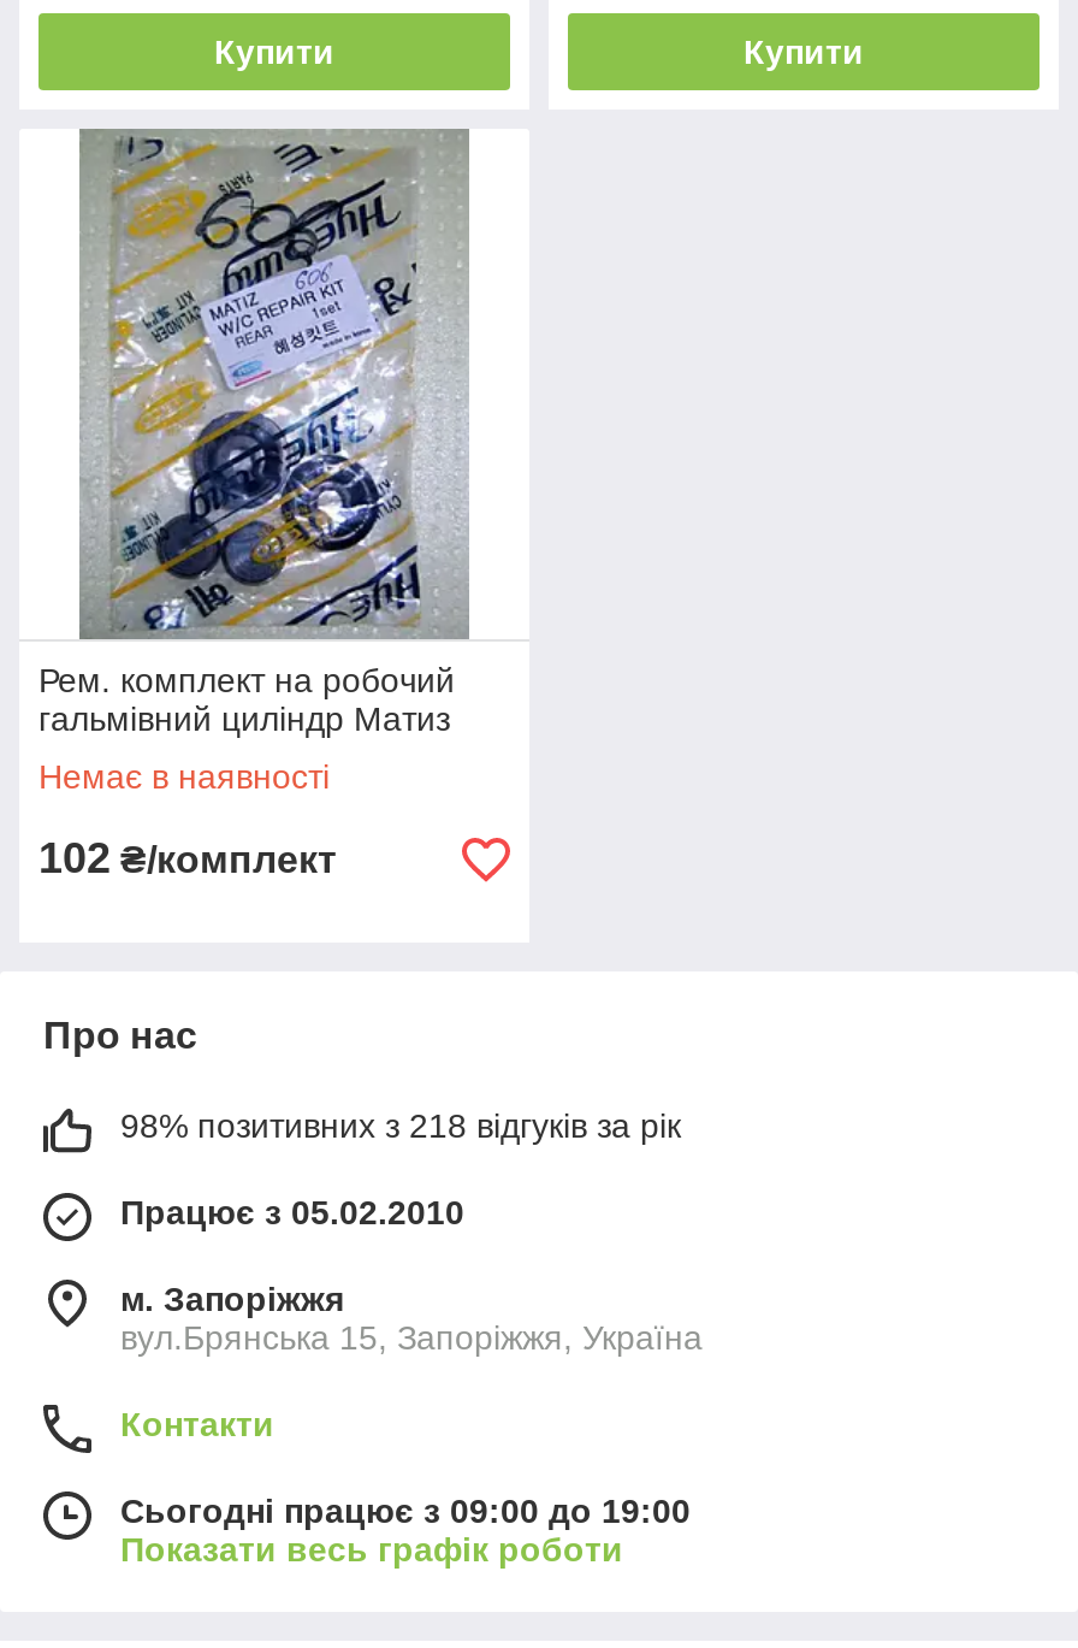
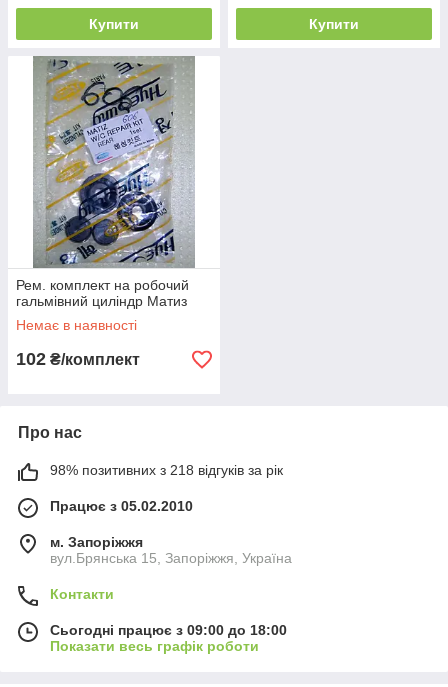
- Сьогодні працює з 09:00 до 19:00
+ Сьогодні працює з 09:00 до 18:00
